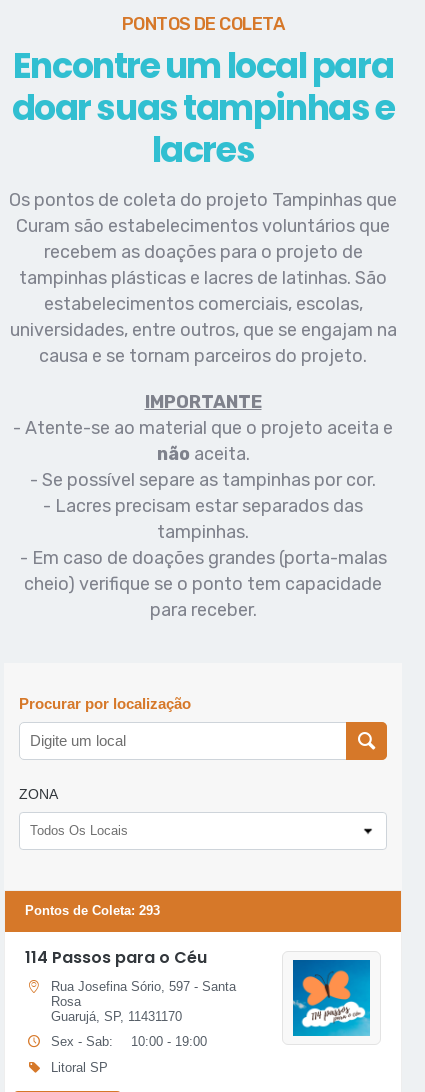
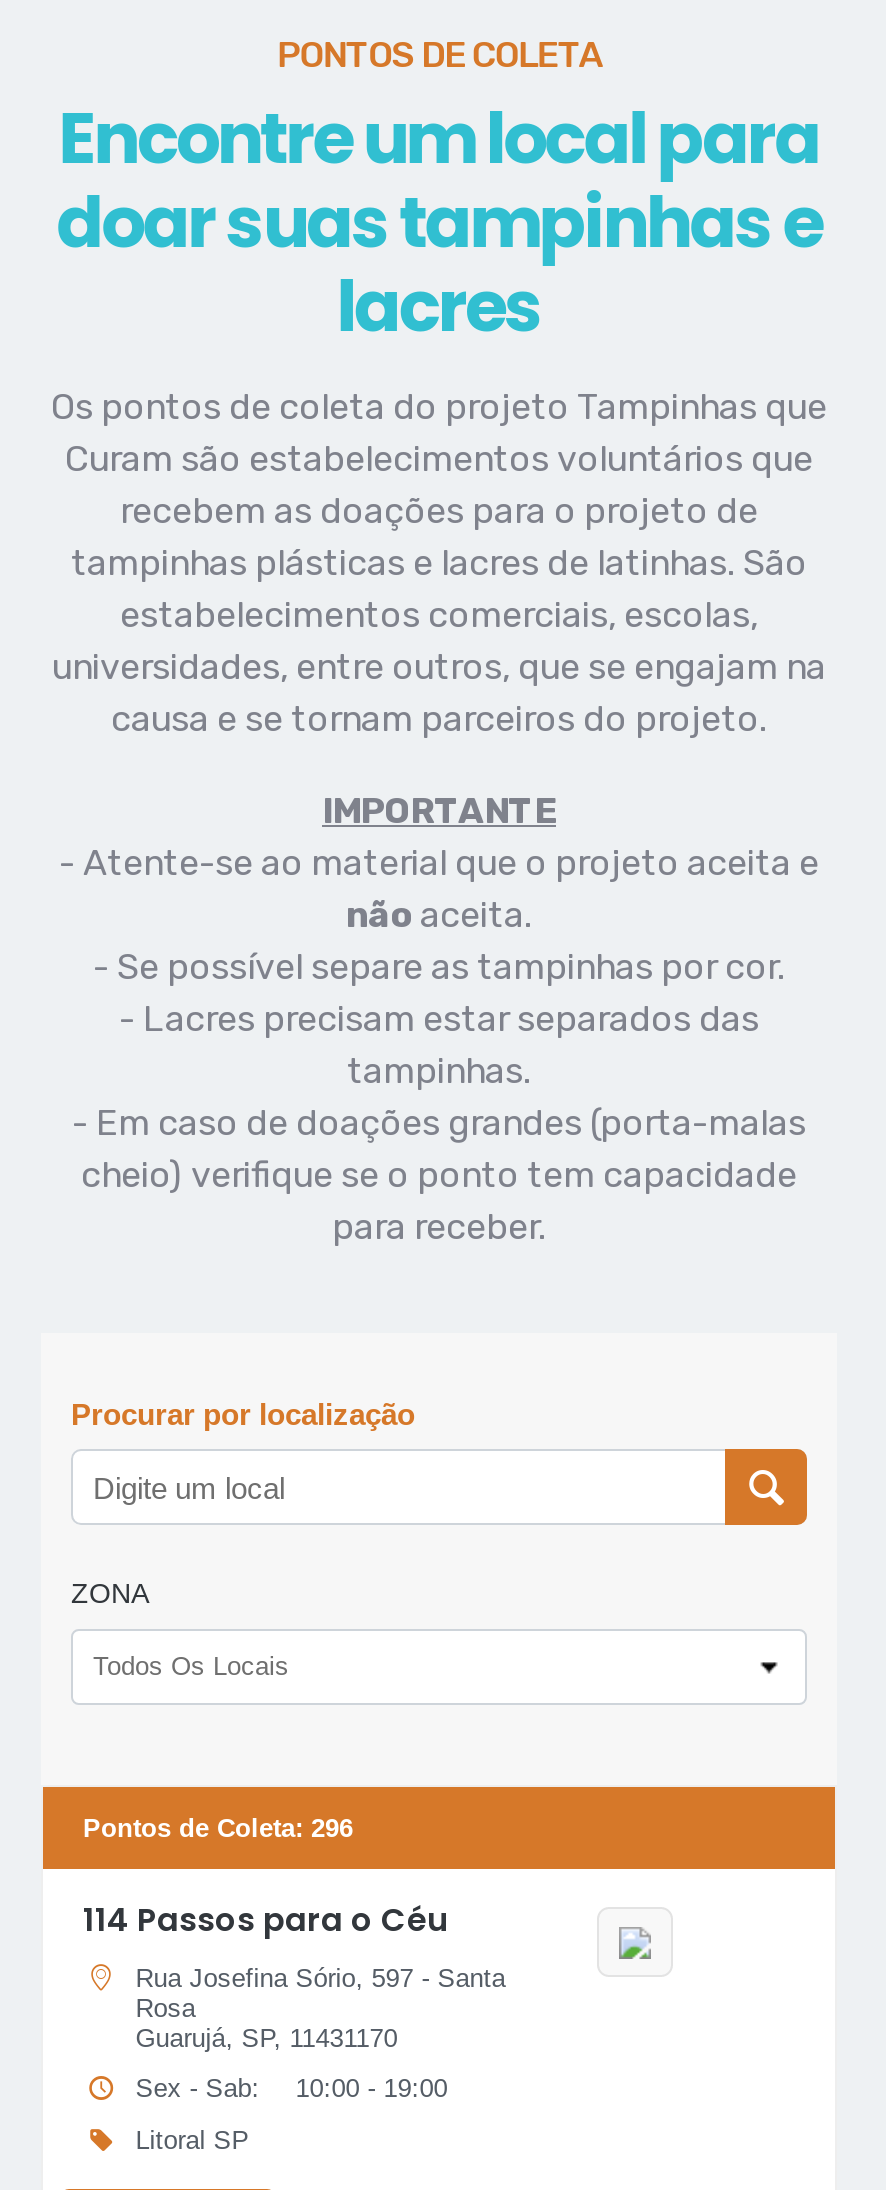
- Pontos de Coleta: 293
+ Pontos de Coleta: 296

- [image]
